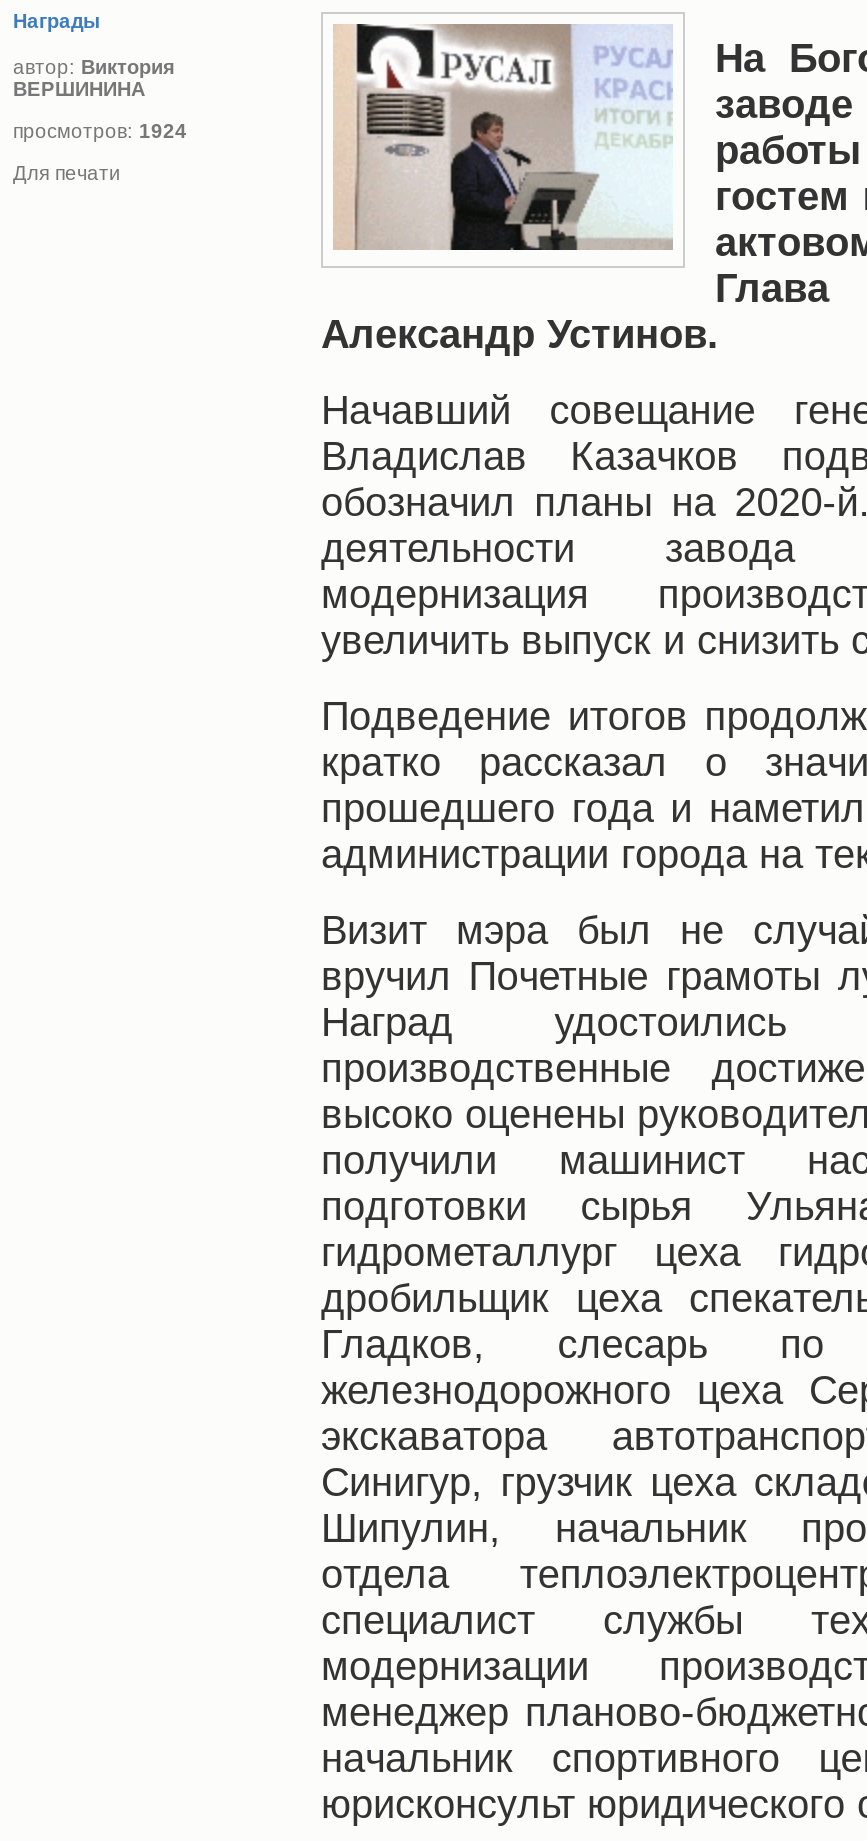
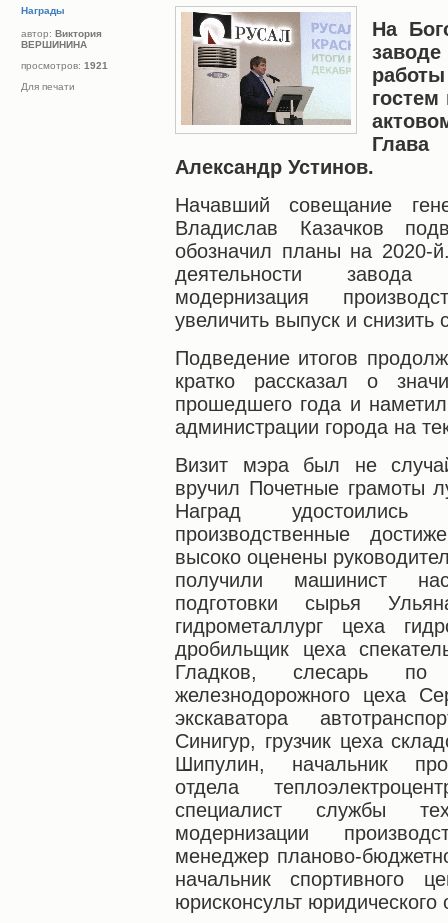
- просмотров: 1924
+ просмотров: 1921
